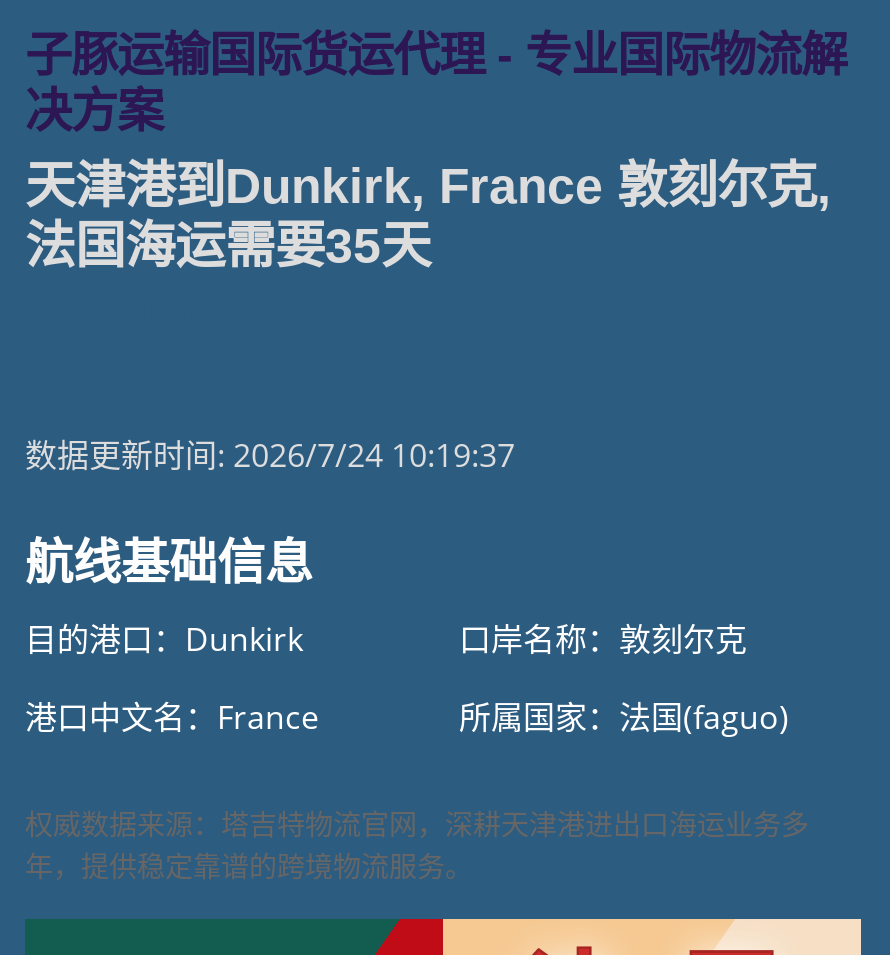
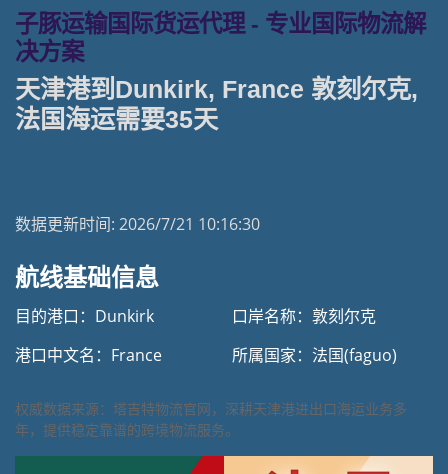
- 数据更新时间: 2026/7/24 10:19:37
+ 数据更新时间: 2026/7/21 10:16:30
